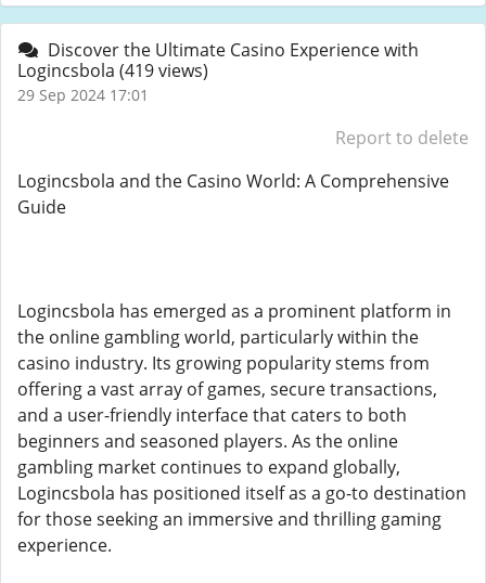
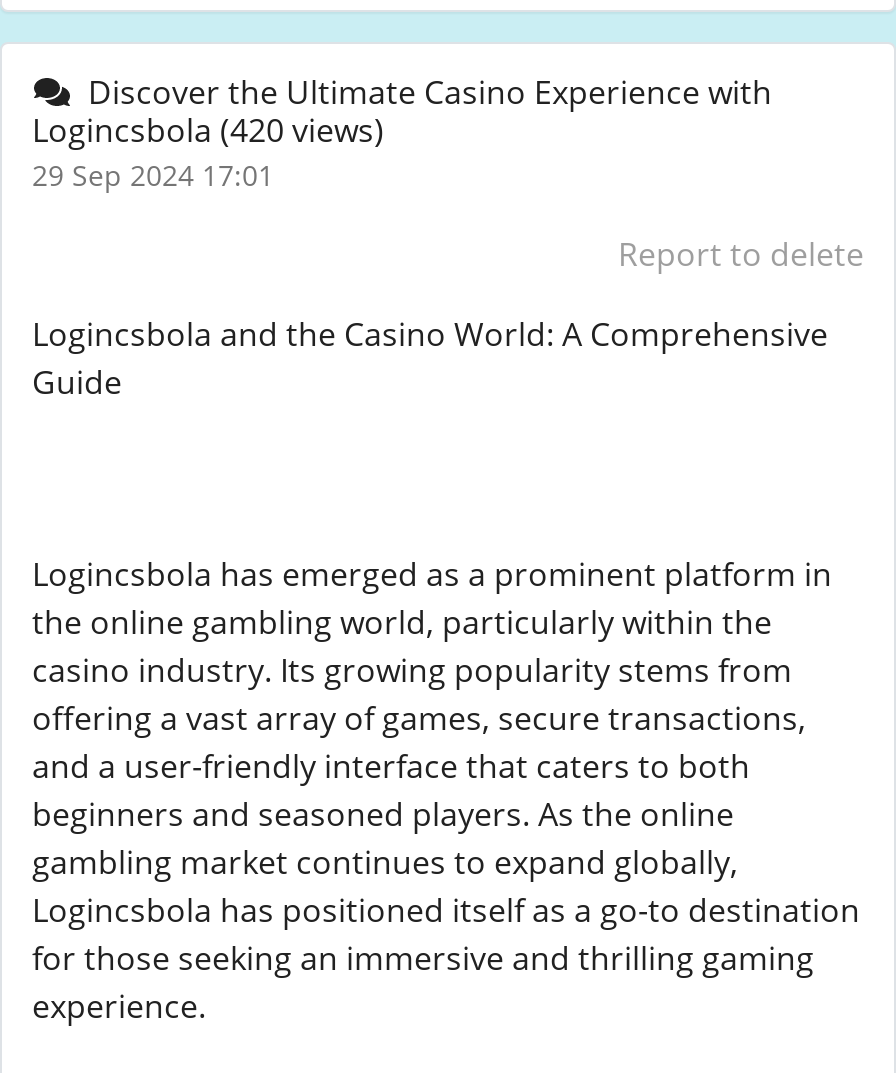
- Logincsbola (419 views)
+ Logincsbola (420 views)
